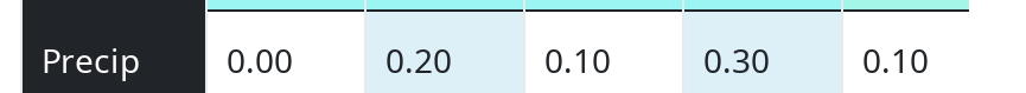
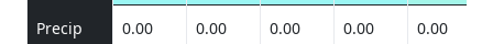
- 0.20
+ 0.00

- 0.10
+ 0.00

- 0.30
+ 0.00

- 0.10
+ 0.00
